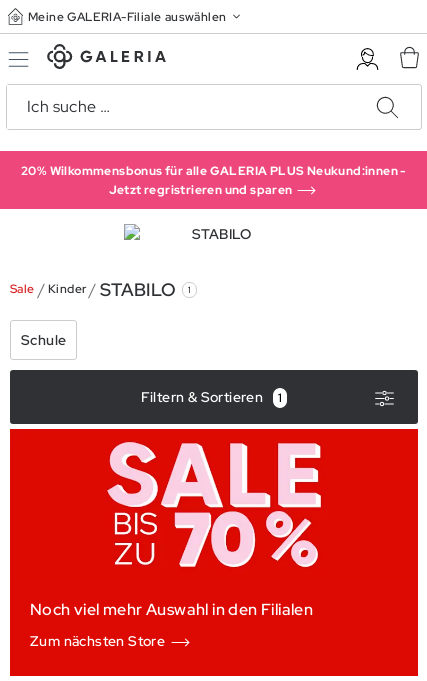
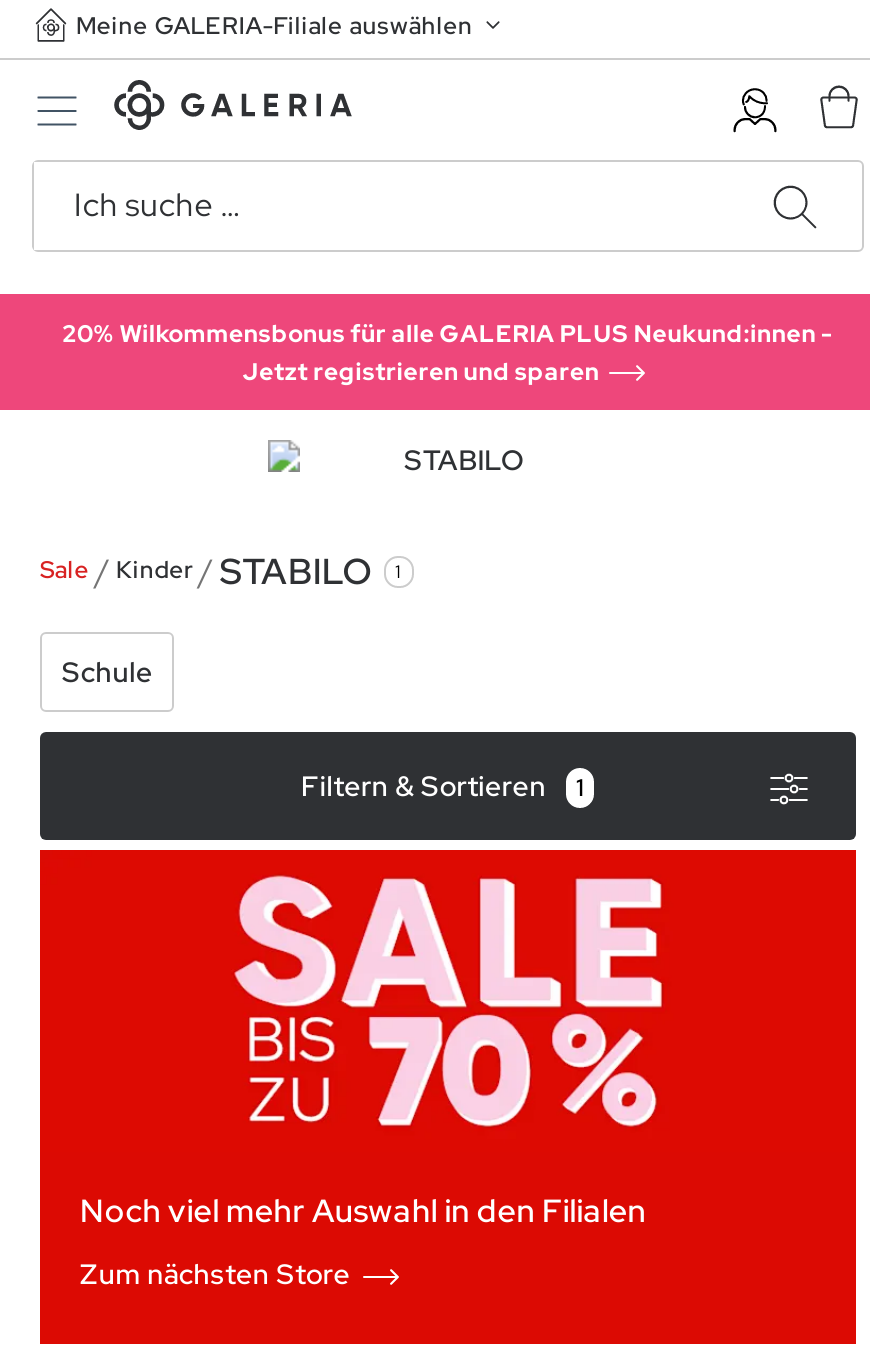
- Jetzt regristrieren und sparen
+ Jetzt registrieren und sparen
